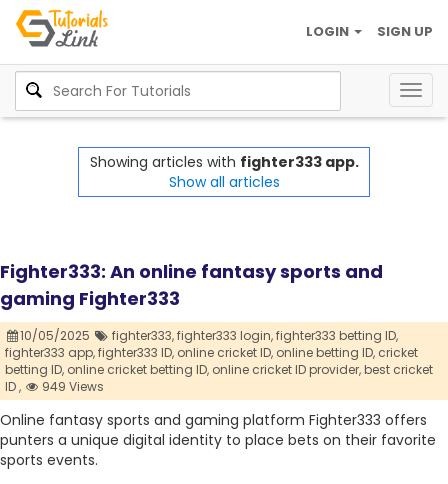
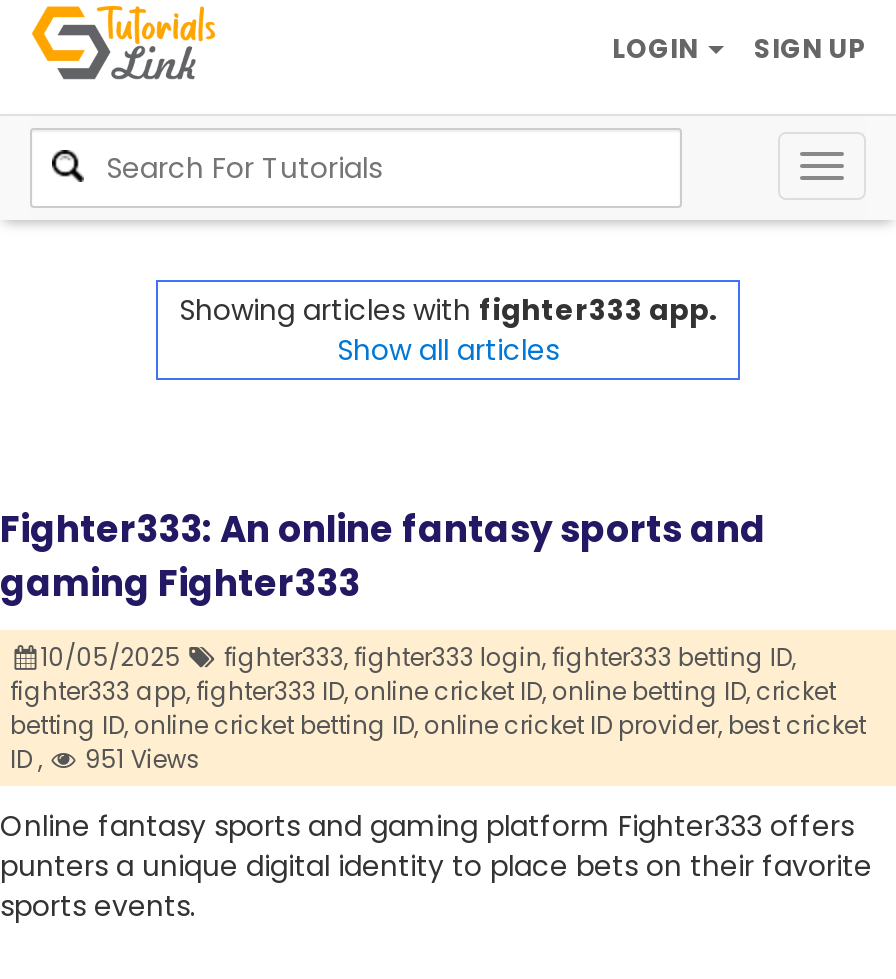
- ID , 949 Views
+ ID , 951 Views
